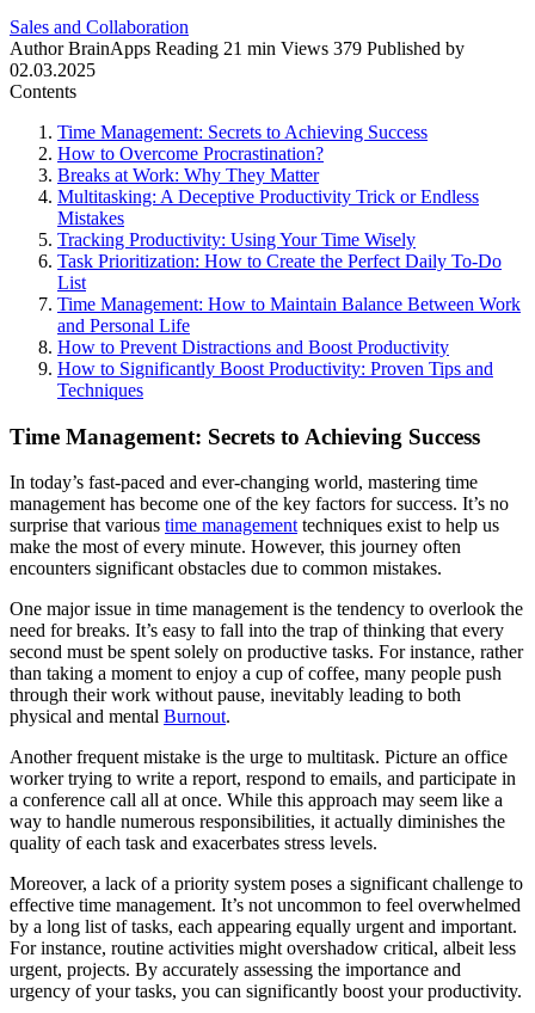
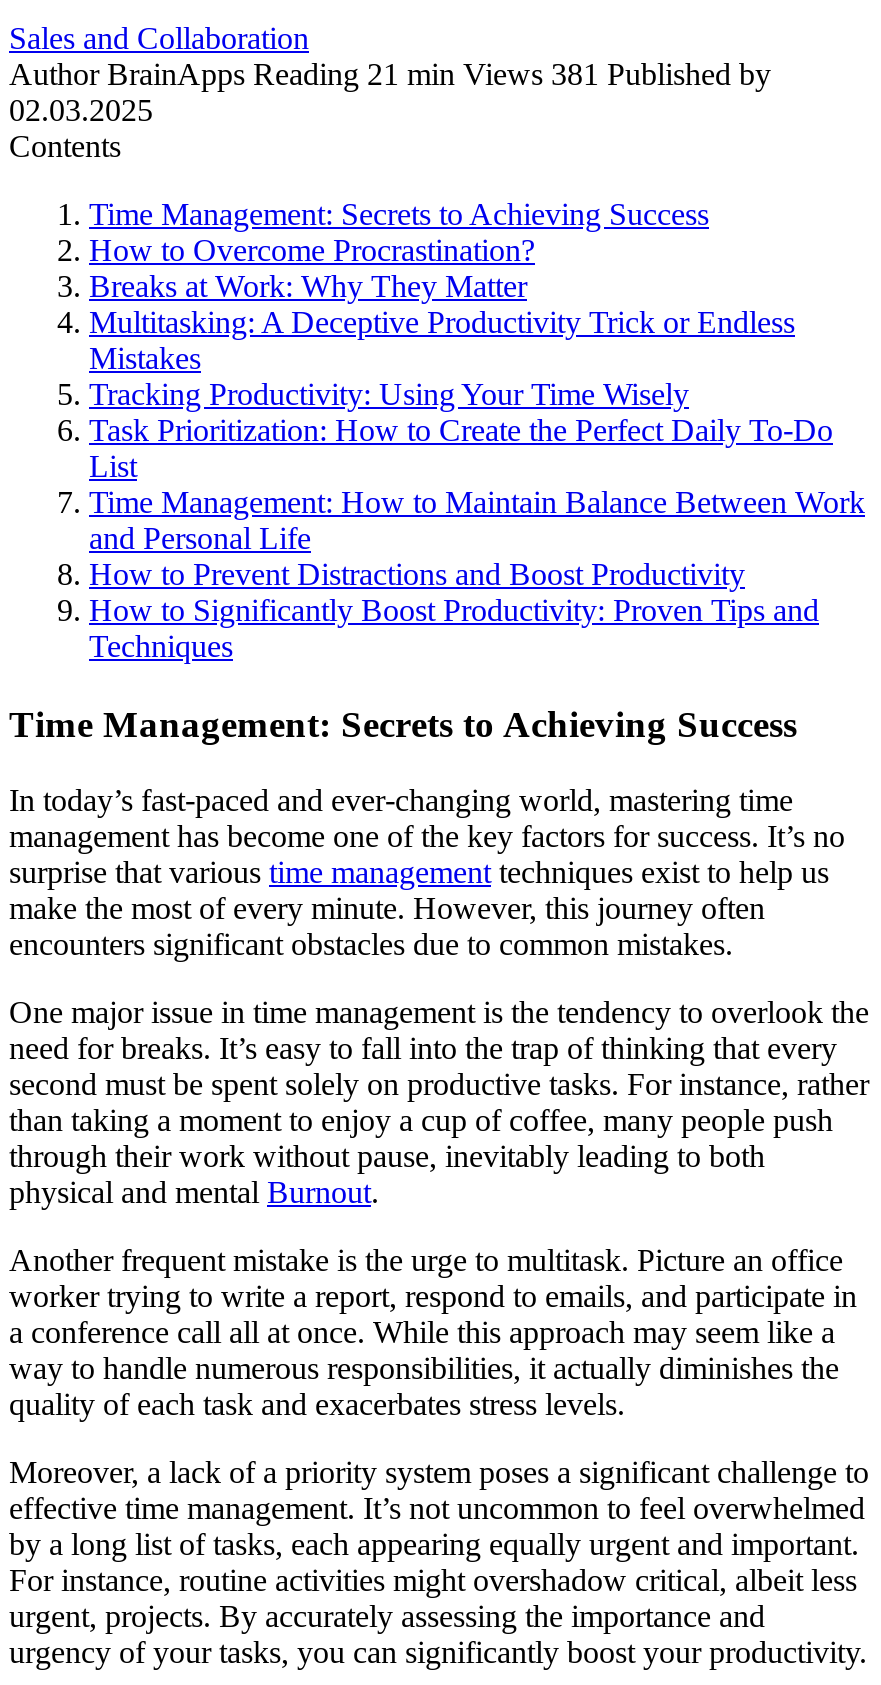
- Author BrainApps Reading 21 min Views 379 Published by
+ Author BrainApps Reading 21 min Views 381 Published by
